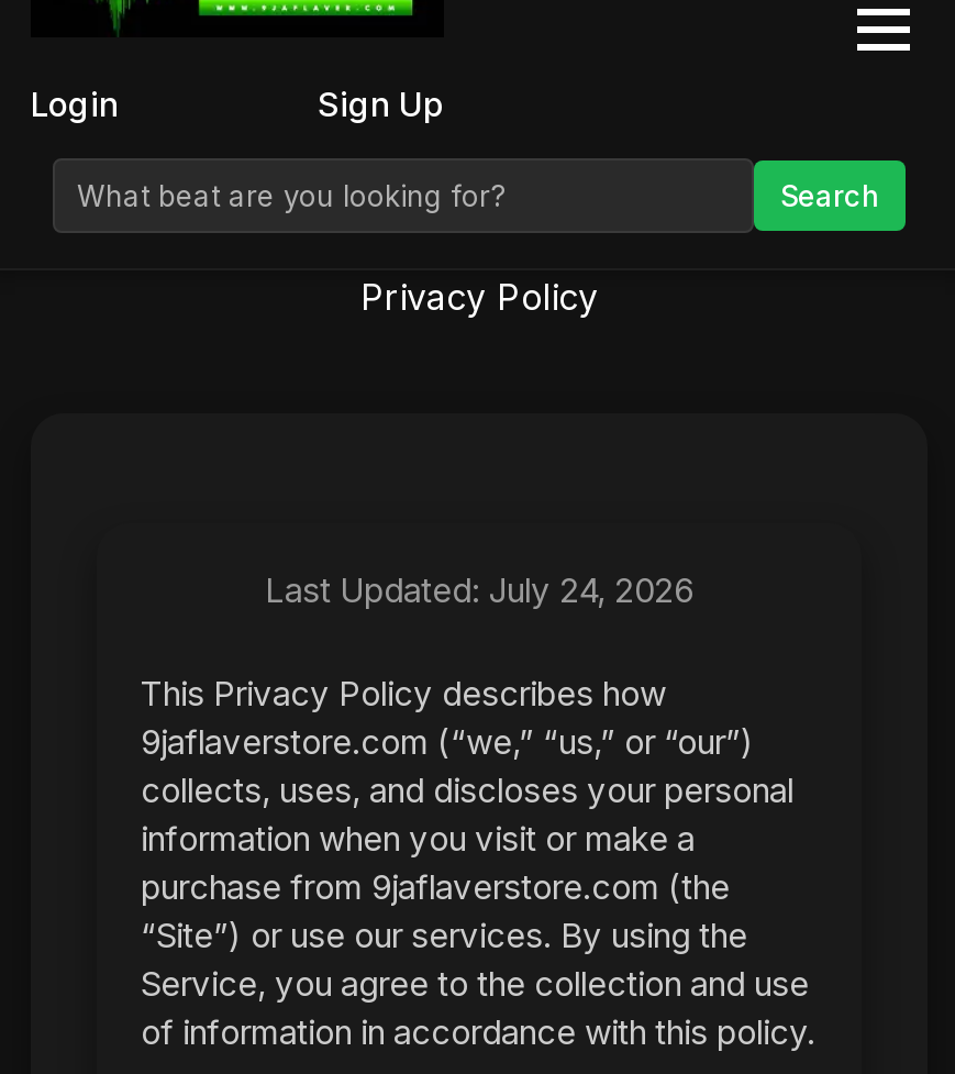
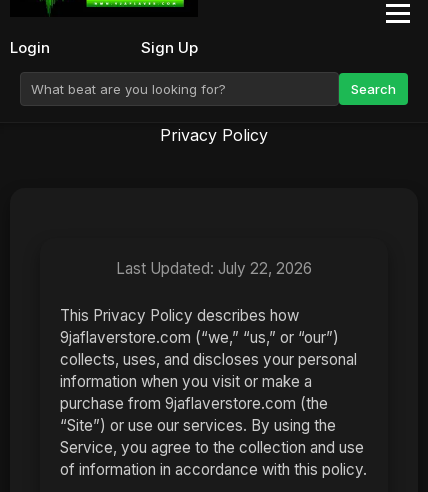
- Last Updated: July 24, 2026
+ Last Updated: July 22, 2026
